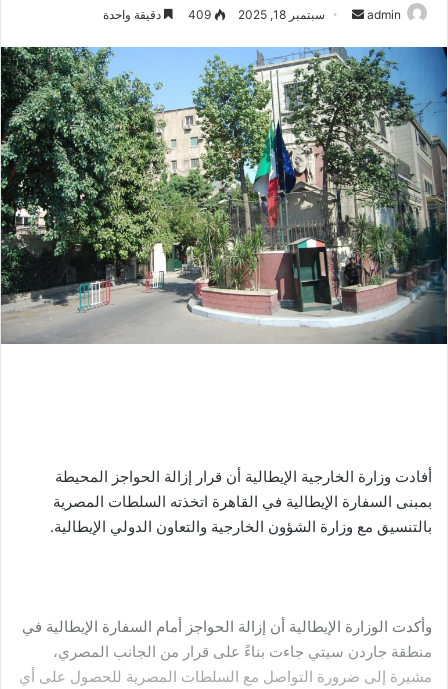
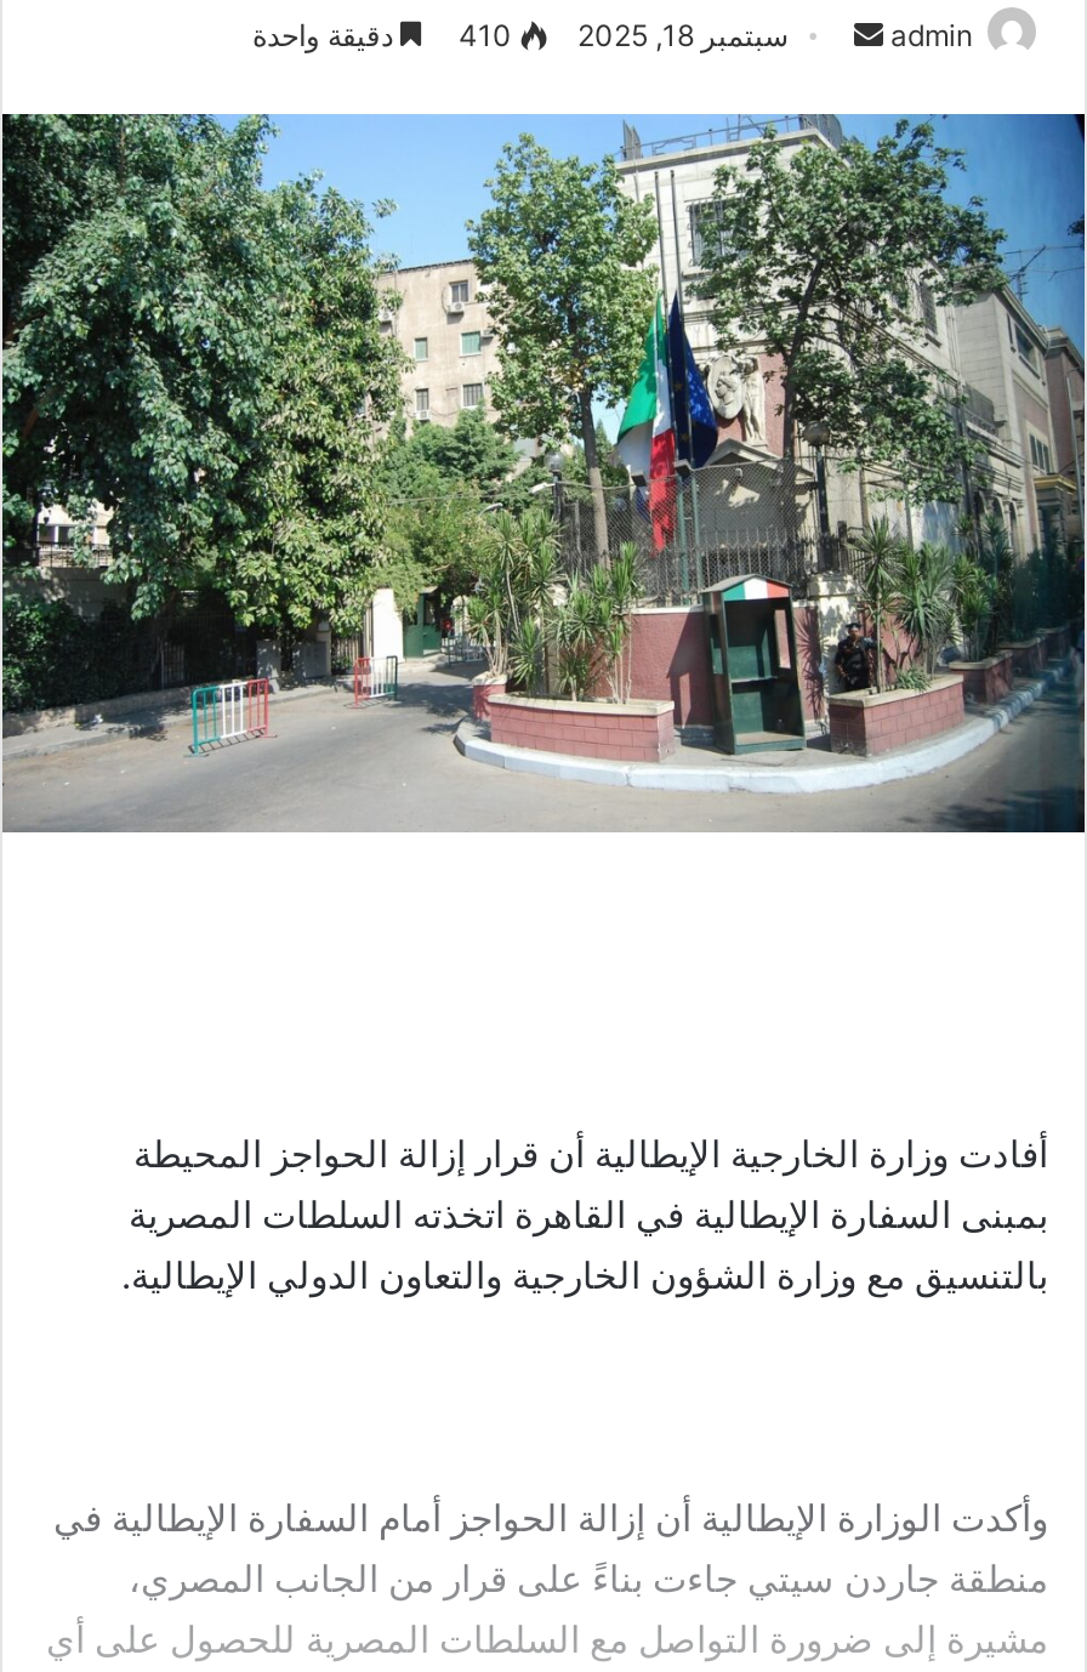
- 409 دقيقة واحدة
+ 410 دقيقة واحدة
